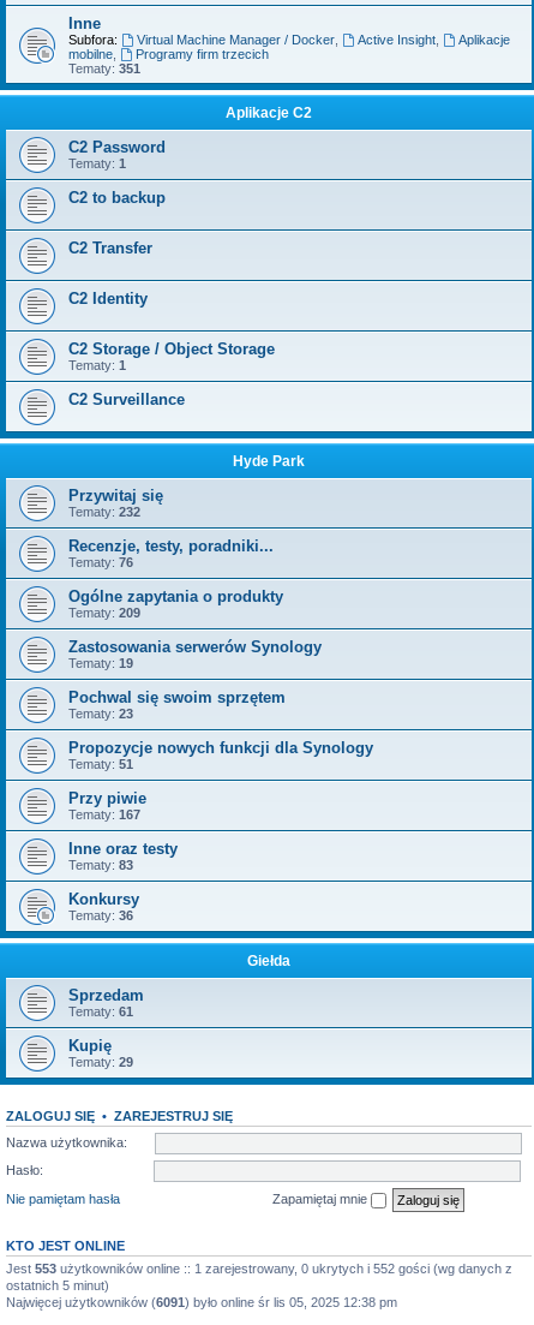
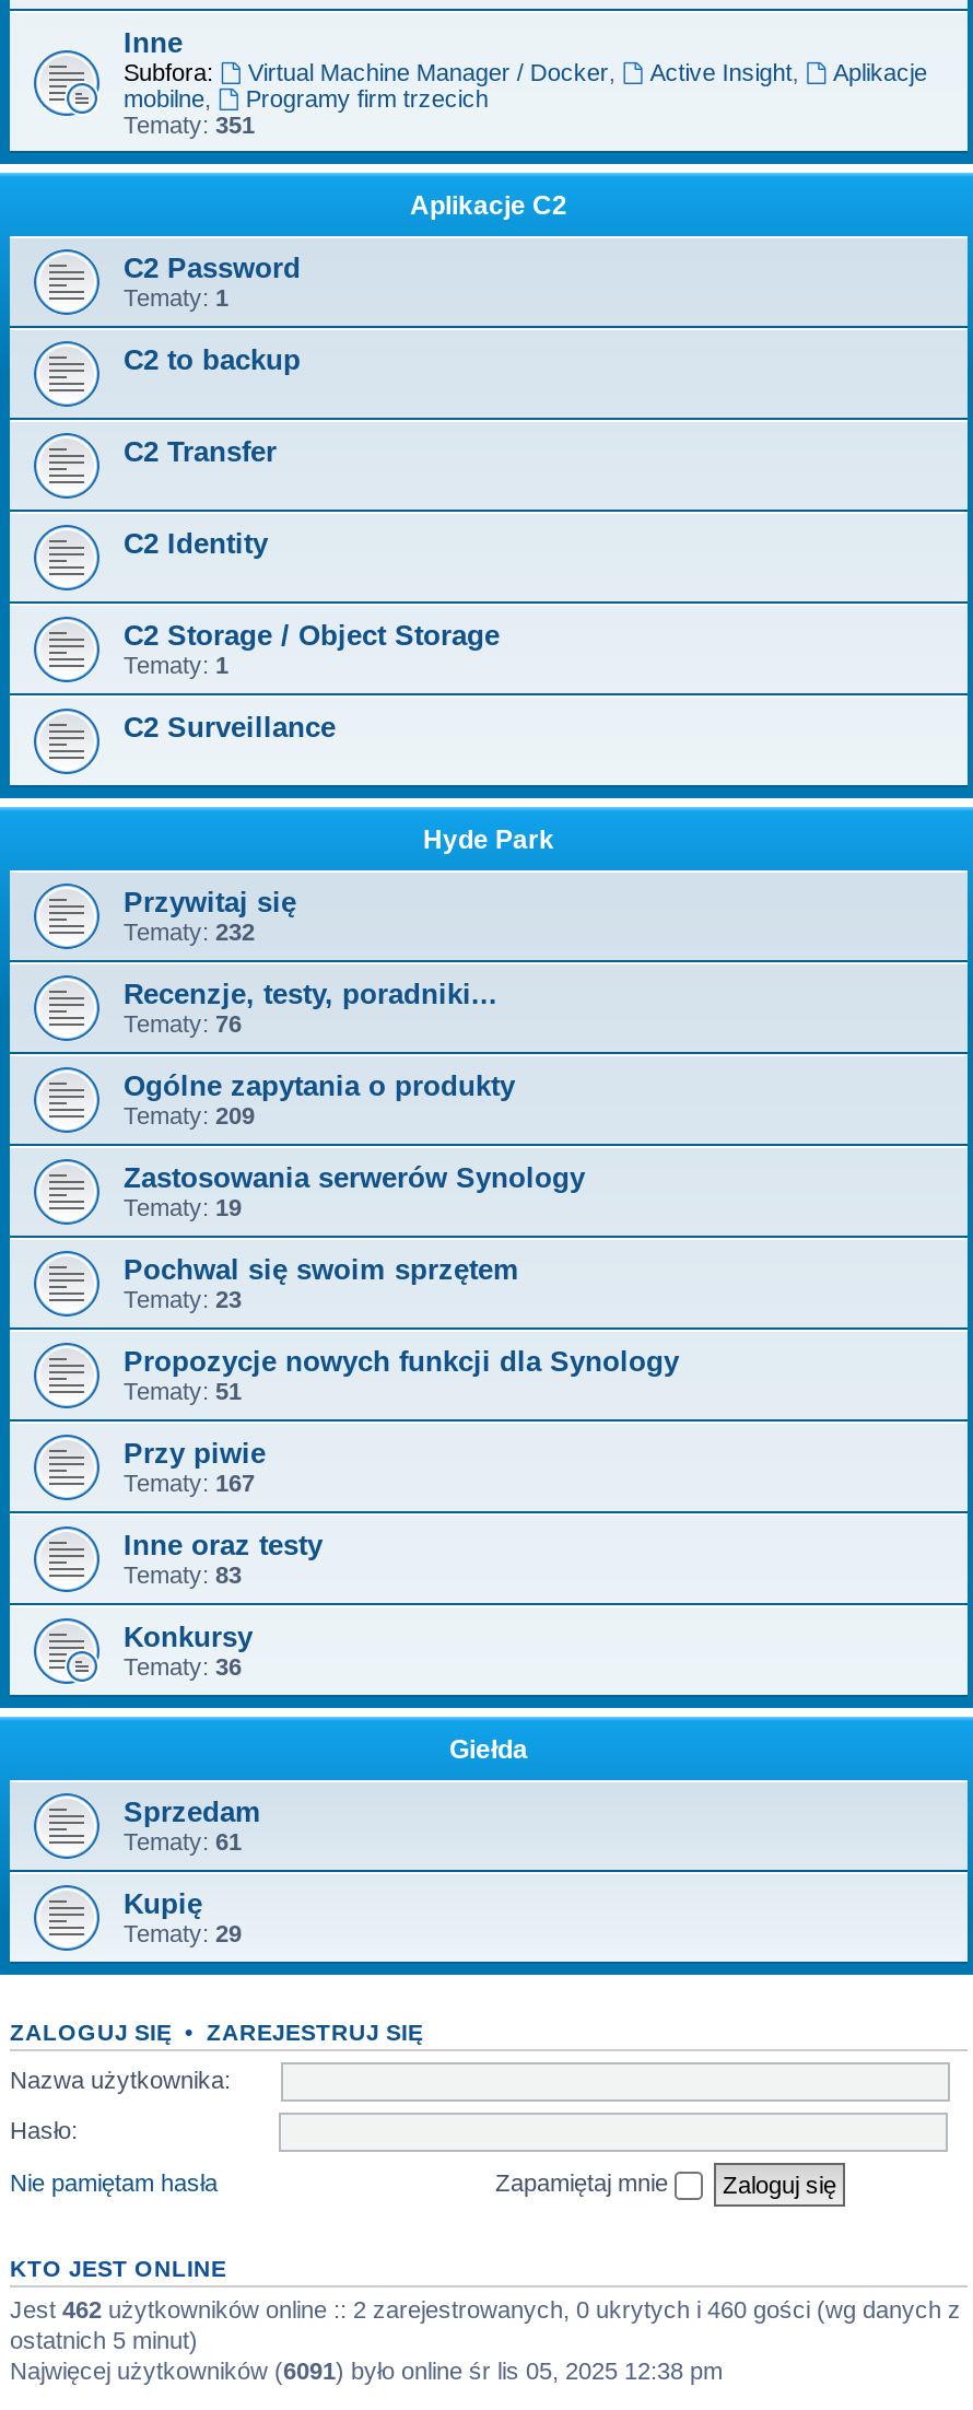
- Jest 553 użytkowników online :: 1 zarejestrowany, 0 ukrytych i 552 gości (wg danych z
+ Jest 462 użytkowników online :: 2 zarejestrowanych, 0 ukrytych i 460 gości (wg danych z
